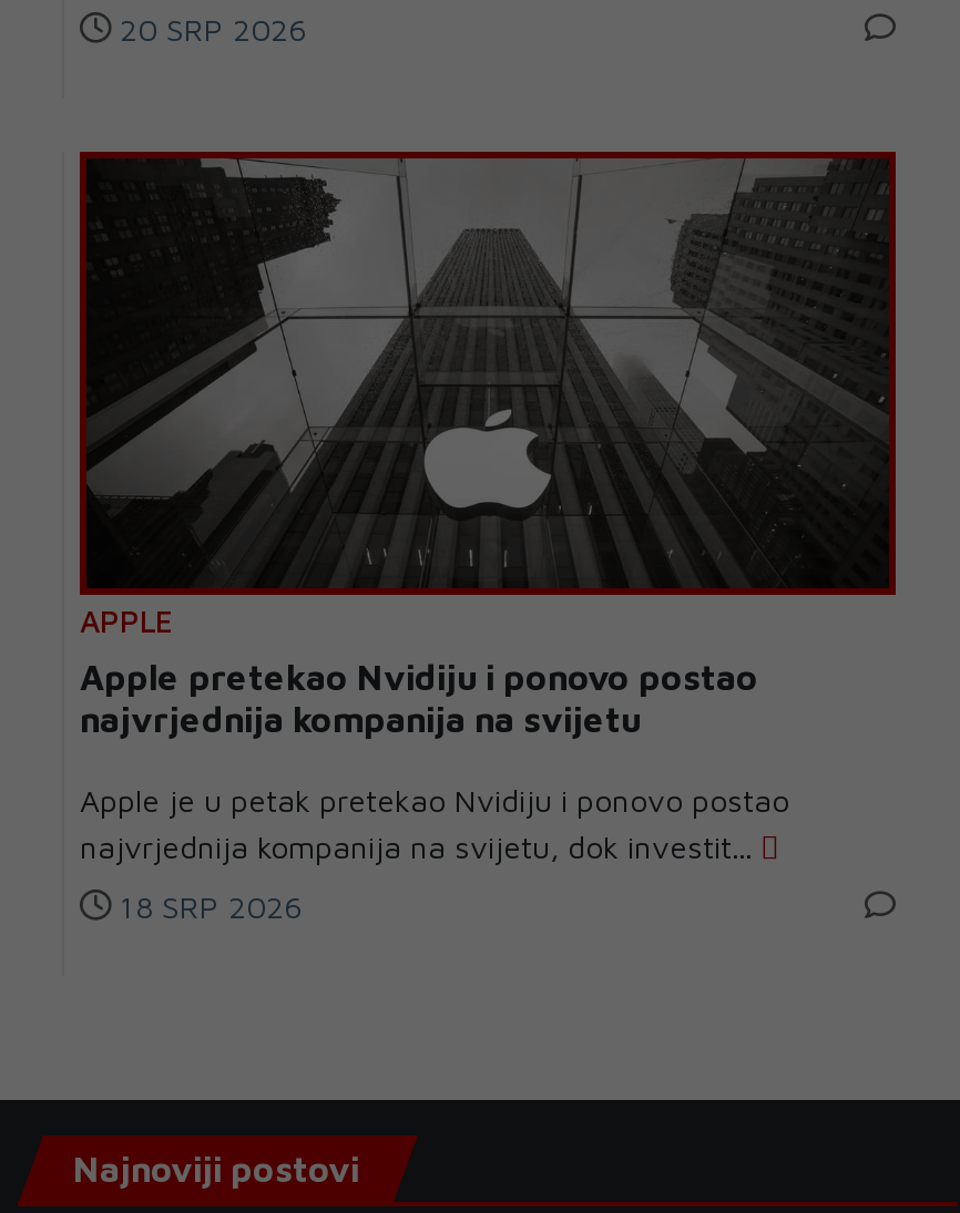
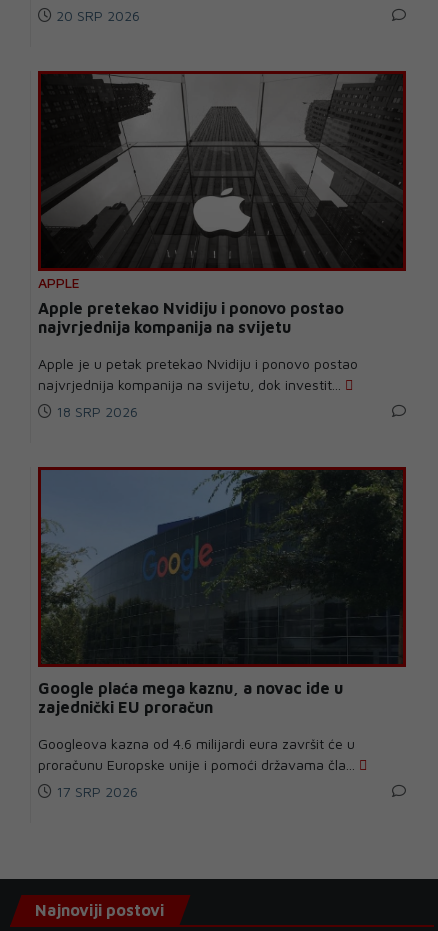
+ [image]
+ Google plaća mega kaznu, a novac ide u
+ zajednički EU proračun
+ Googleova kazna od 4.6 milijardi eura završit će u
+ proračunu Europske unije i pomoći državama čla...
+ 17 SRP 2026
